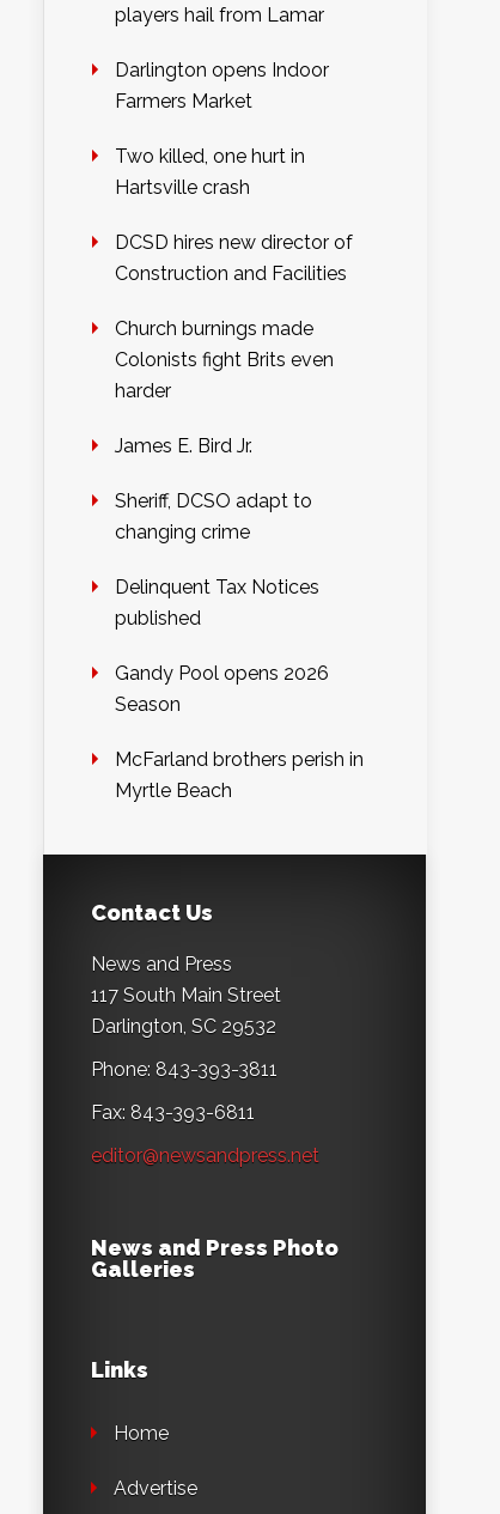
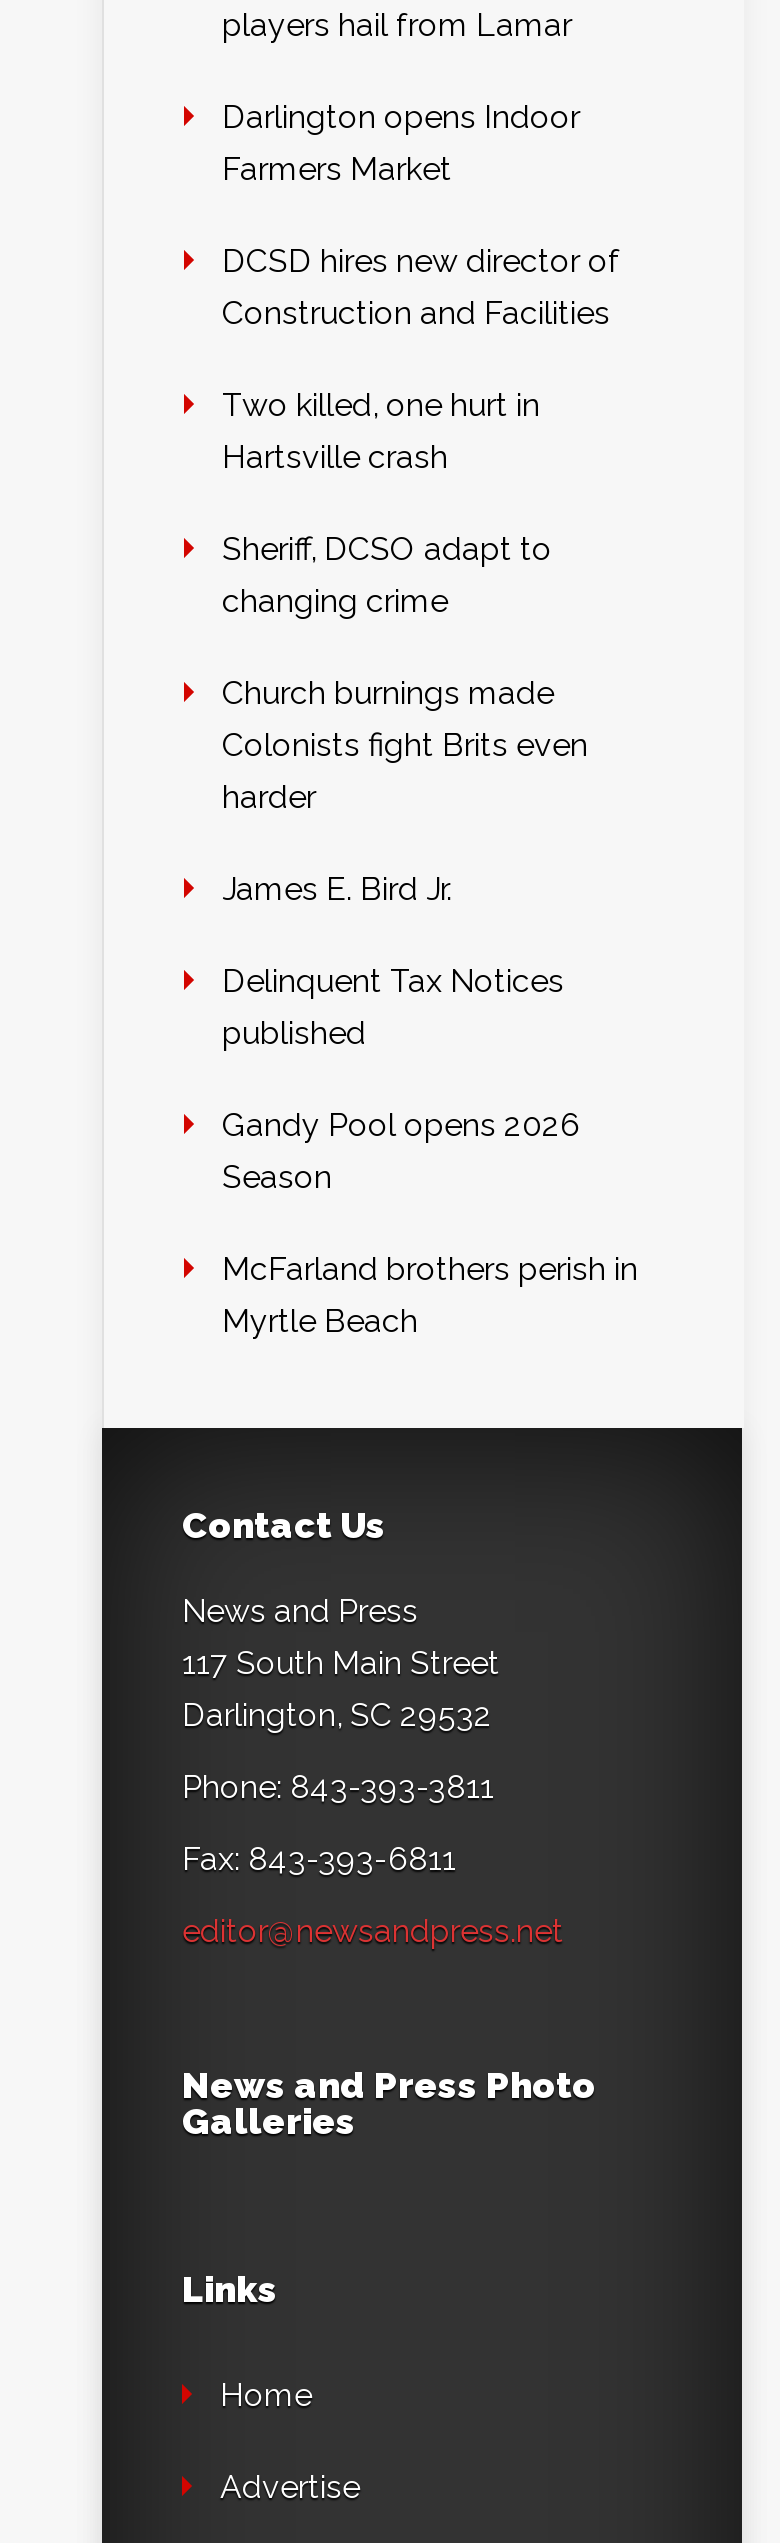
moved down: Two killed, one hurt in | Hartsville crash

moved up: DCSD hires new director of | Construction and Facilities

moved down: Church burnings made | Colonists fight Brits even | harder | James E. Bird Jr.

moved up: Sheriff, DCSO adapt to | changing crime
